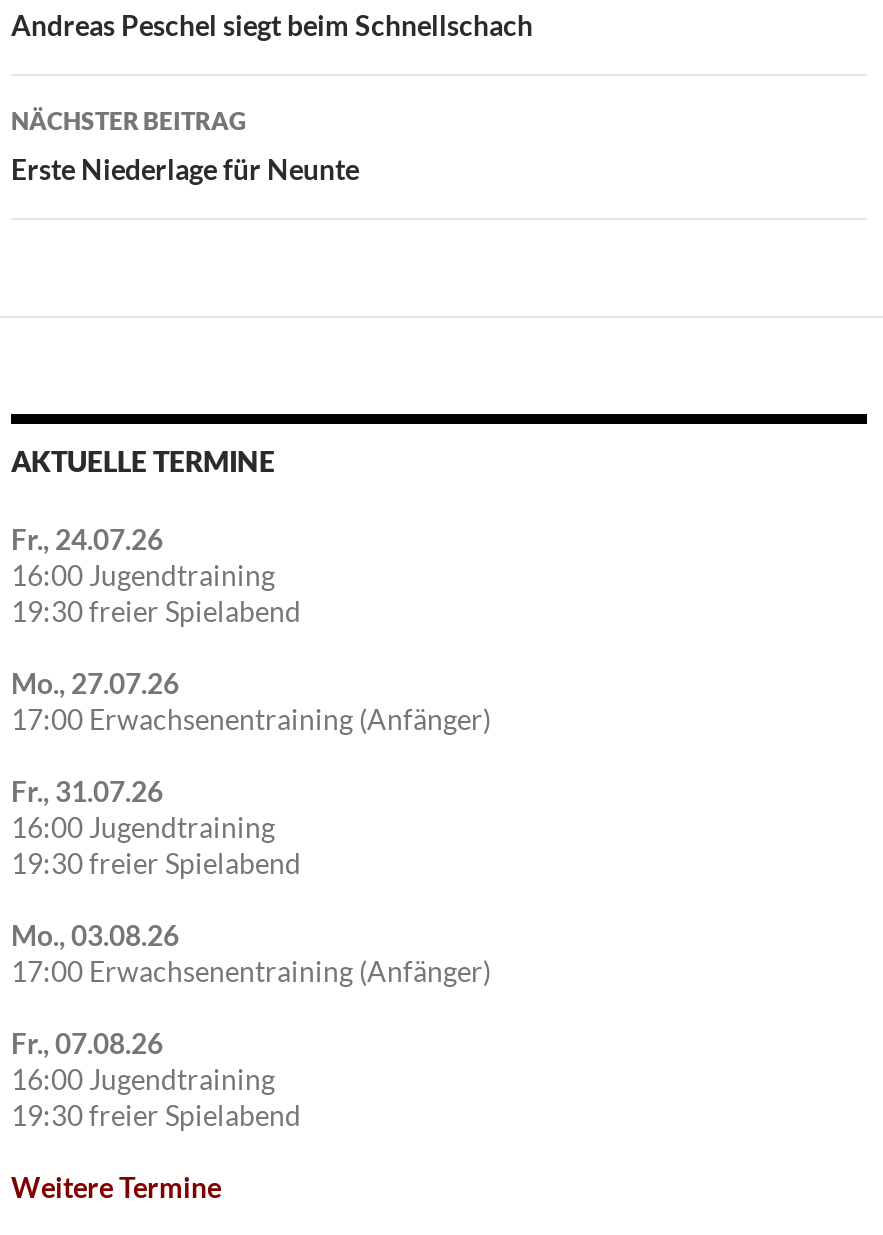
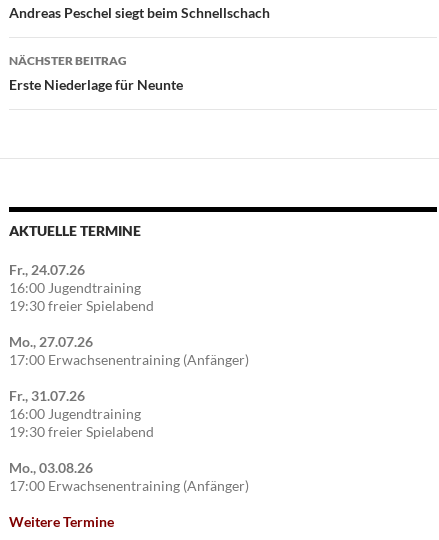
- Fr., 07.08.26
- 16:00 Jugendtraining
- 19:30 freier Spielabend
